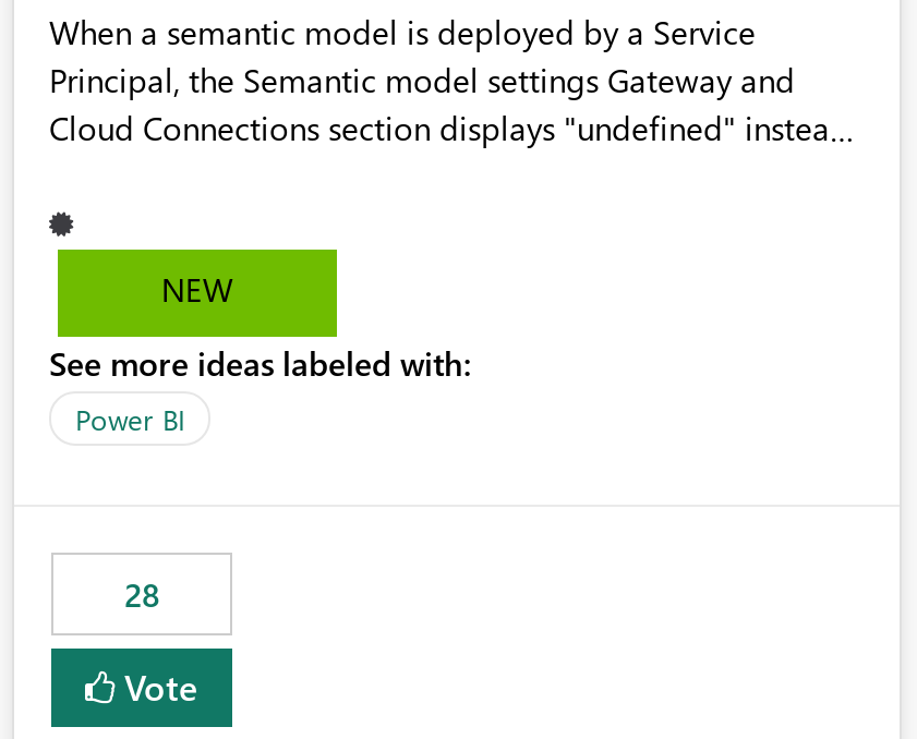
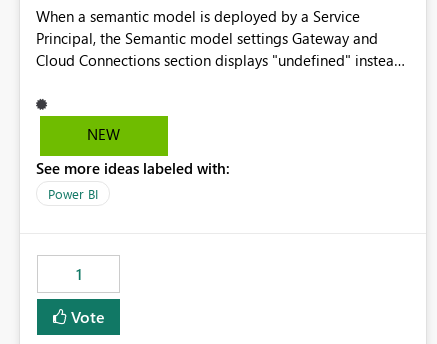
- 28
+ 1
